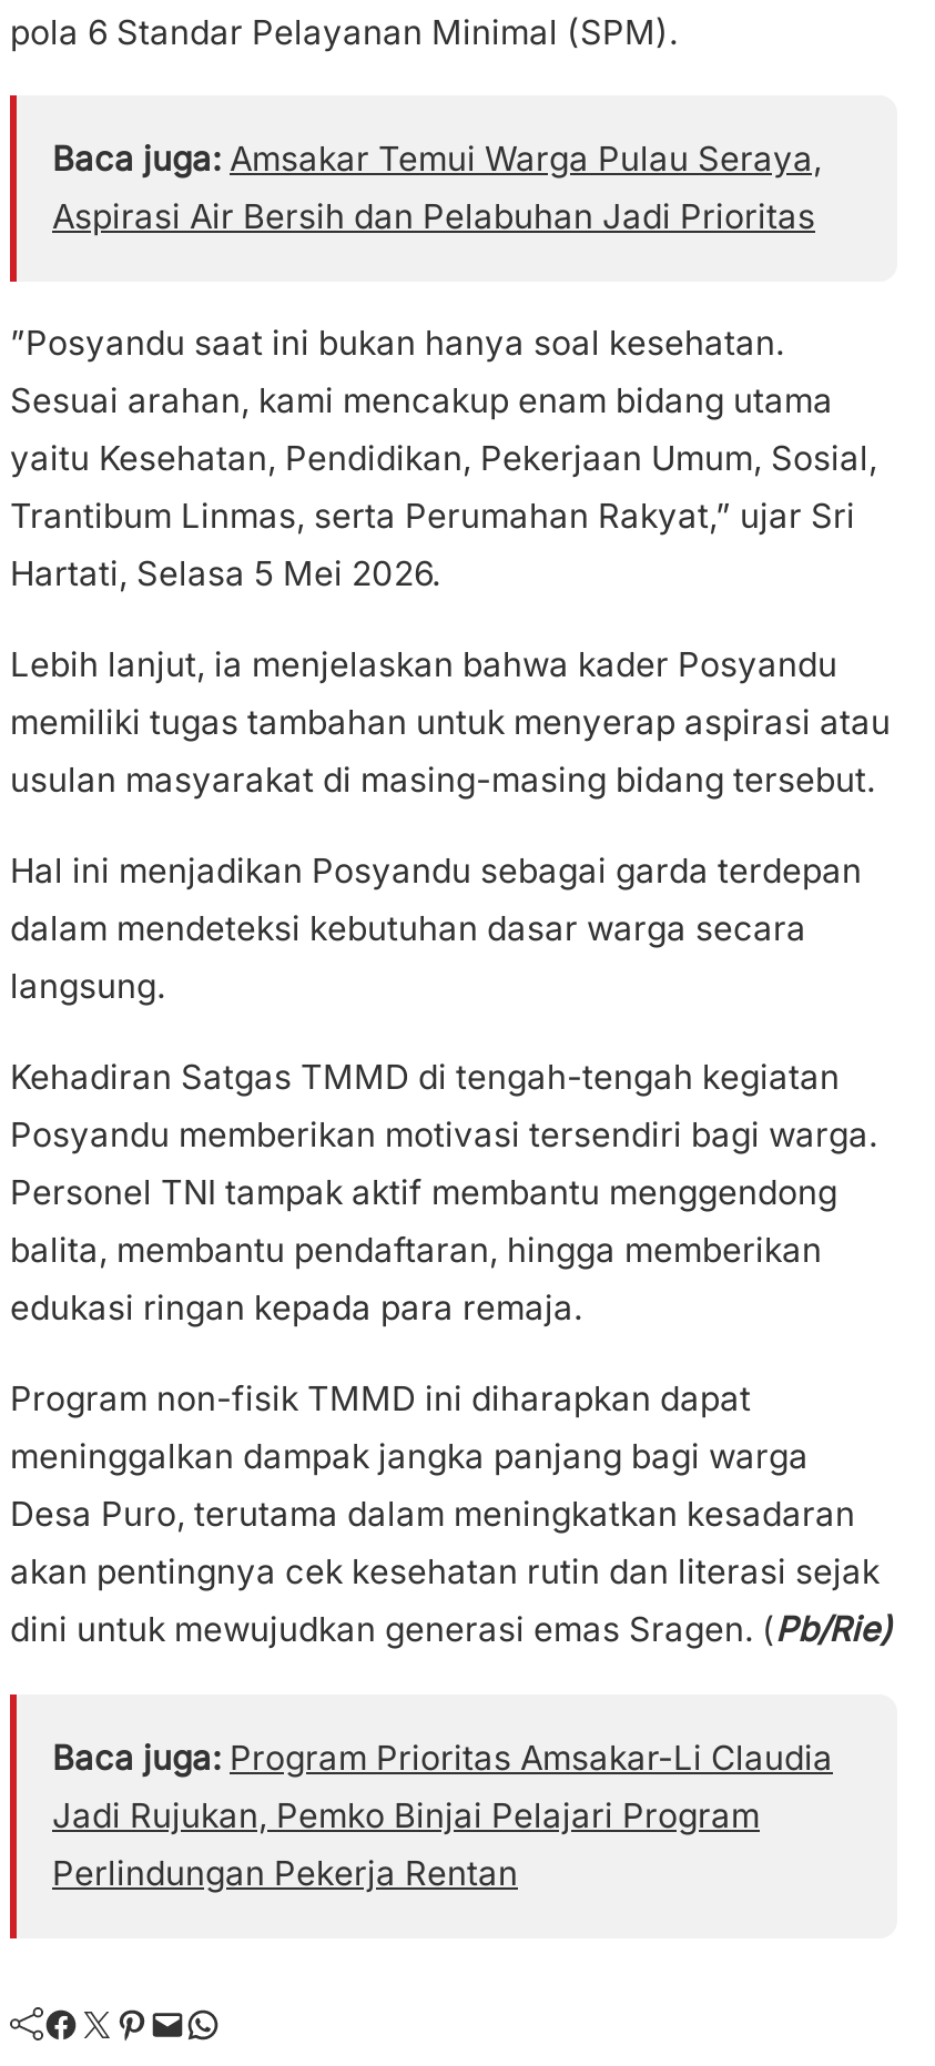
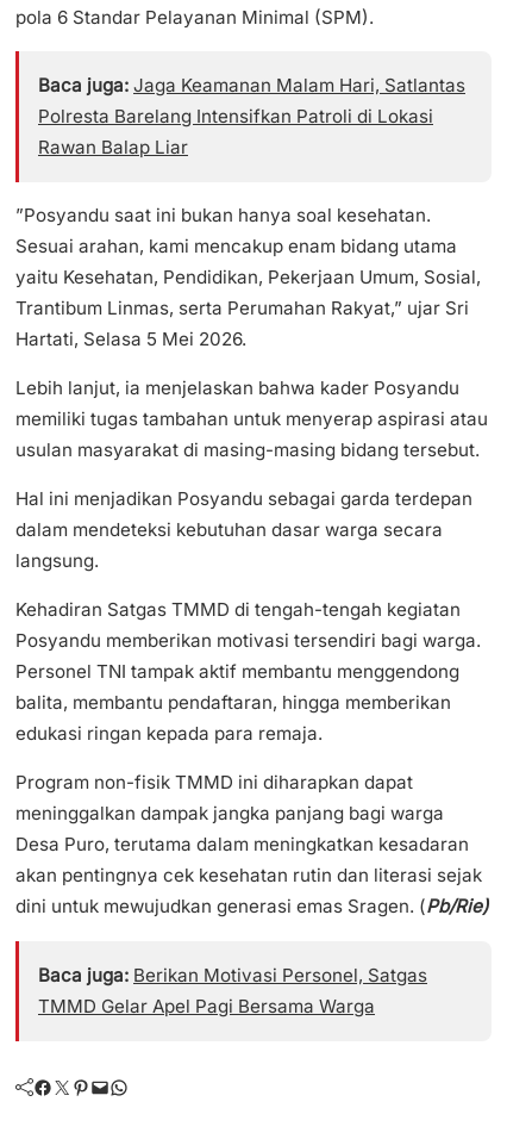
- Baca juga: Amsakar Temui Warga Pulau Seraya,
- Aspirasi Air Bersih dan Pelabuhan Jadi Prioritas
+ Baca juga: Jaga Keamanan Malam Hari, Satlantas
+ Polresta Barelang Intensifkan Patroli di Lokasi
+ Rawan Balap Liar

moved down: ”Posyandu saat ini bukan hanya soal kesehatan. | Sesuai arahan, kami mencakup enam bidang utama | yaitu Kesehatan, Pendidikan, Pekerjaan Umum, Sosial, | ... | akan pentingnya cek kesehatan rutin dan literasi sejak | dini untuk mewujudkan generasi emas Sragen. (Pb/Rie)

- Baca juga: Program Prioritas Amsakar-Li Claudia
- Jadi Rujukan, Pemko Binjai Pelajari Program
- Perlindungan Pekerja Rentan
+ Baca juga: Berikan Motivasi Personel, Satgas
+ TMMD Gelar Apel Pagi Bersama Warga
